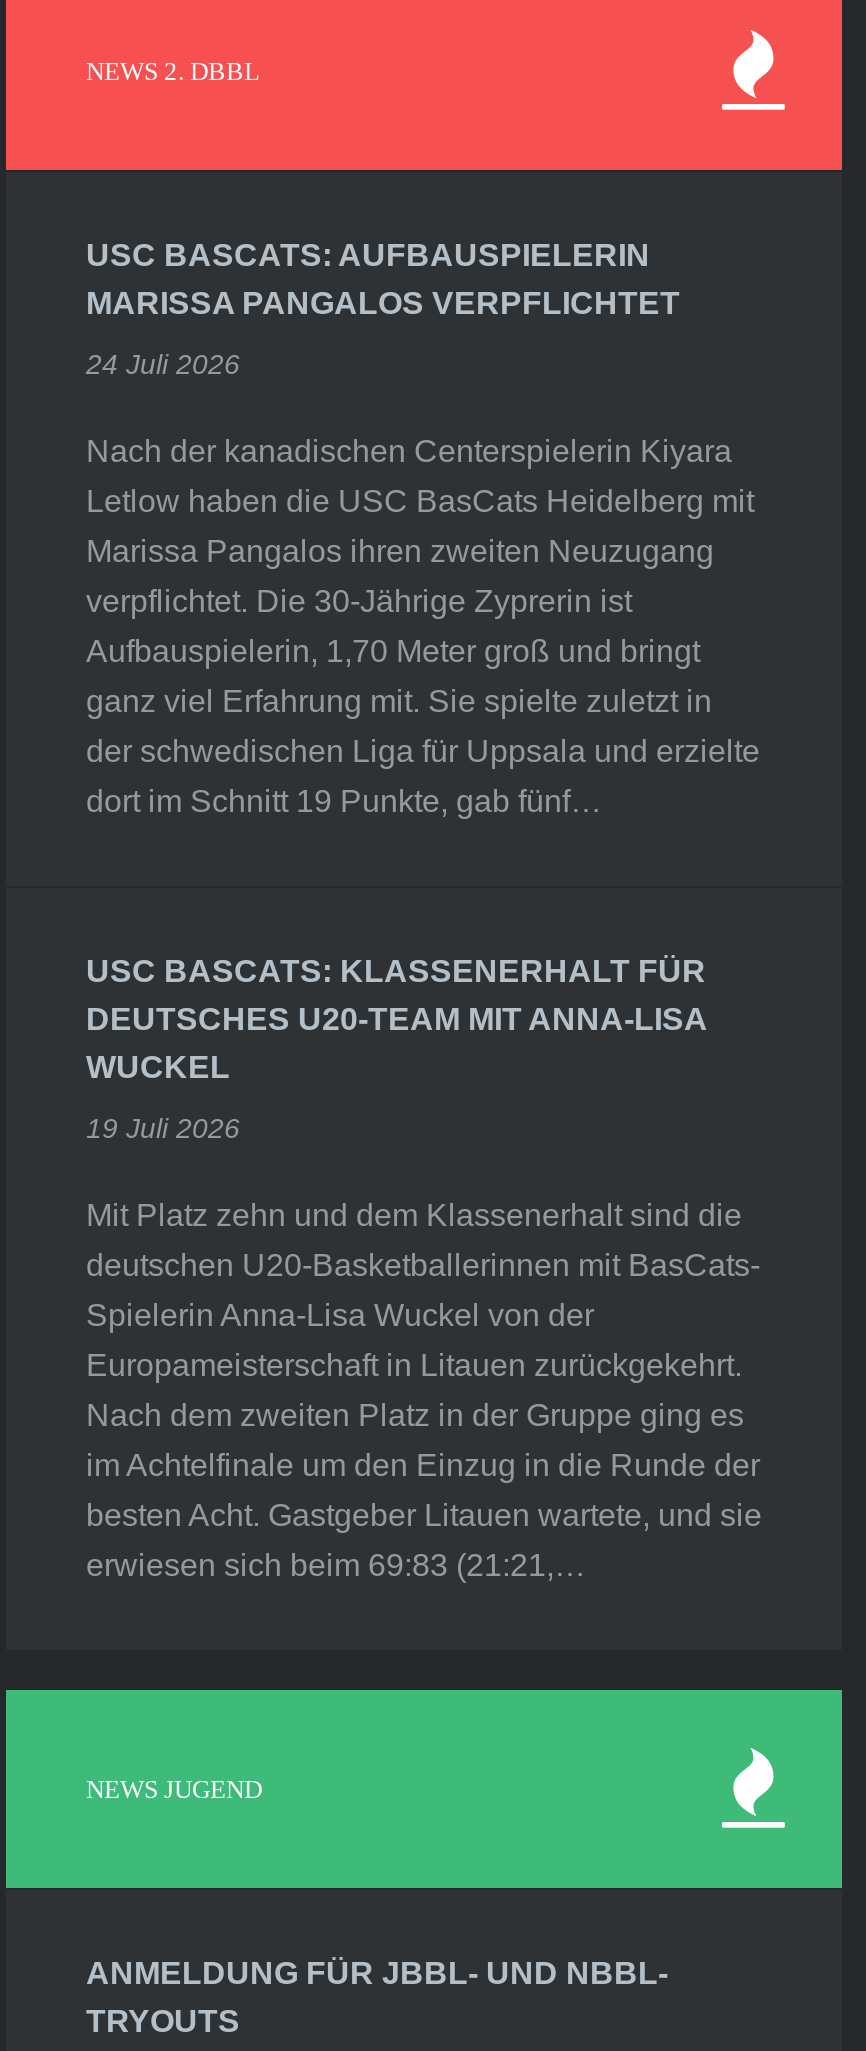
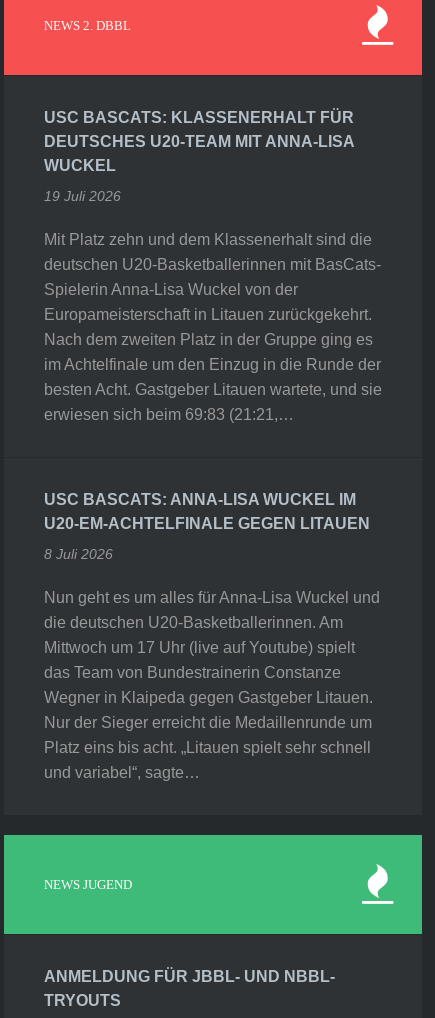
- USC BASCATS: AUFBAUSPIELERIN
- MARISSA PANGALOS VERPFLICHTET
- 24 Juli 2026
- Nach der kanadischen Centerspielerin Kiyara
- Letlow haben die USC BasCats Heidelberg mit
- Marissa Pangalos ihren zweiten Neuzugang
- verpflichtet. Die 30-Jährige Zyprerin ist
- Aufbauspielerin, 1,70 Meter groß und bringt
- ganz viel Erfahrung mit. Sie spielte zuletzt in
- der schwedischen Liga für Uppsala und erzielte
- dort im Schnitt 19 Punkte, gab fünf…

moved up: USC BASCATS: KLASSENERHALT FÜR | DEUTSCHES U20-TEAM MIT ANNA-LISA | WUCKEL | ... | besten Acht. Gastgeber Litauen wartete, und sie | erwiesen sich beim 69:83 (21:21,…

+ USC BASCATS: ANNA-LISA WUCKEL IM
+ U20-EM-ACHTELFINALE GEGEN LITAUEN
+ 8 Juli 2026
+ Nun geht es um alles für Anna-Lisa Wuckel und
+ die deutschen U20-Basketballerinnen. Am
+ Mittwoch um 17 Uhr (live auf Youtube) spielt
+ das Team von Bundestrainerin Constanze
+ Wegner in Klaipeda gegen Gastgeber Litauen.
+ Nur der Sieger erreicht die Medaillenrunde um
+ Platz eins bis acht. „Litauen spielt sehr schnell
+ und variabel“, sagte…
